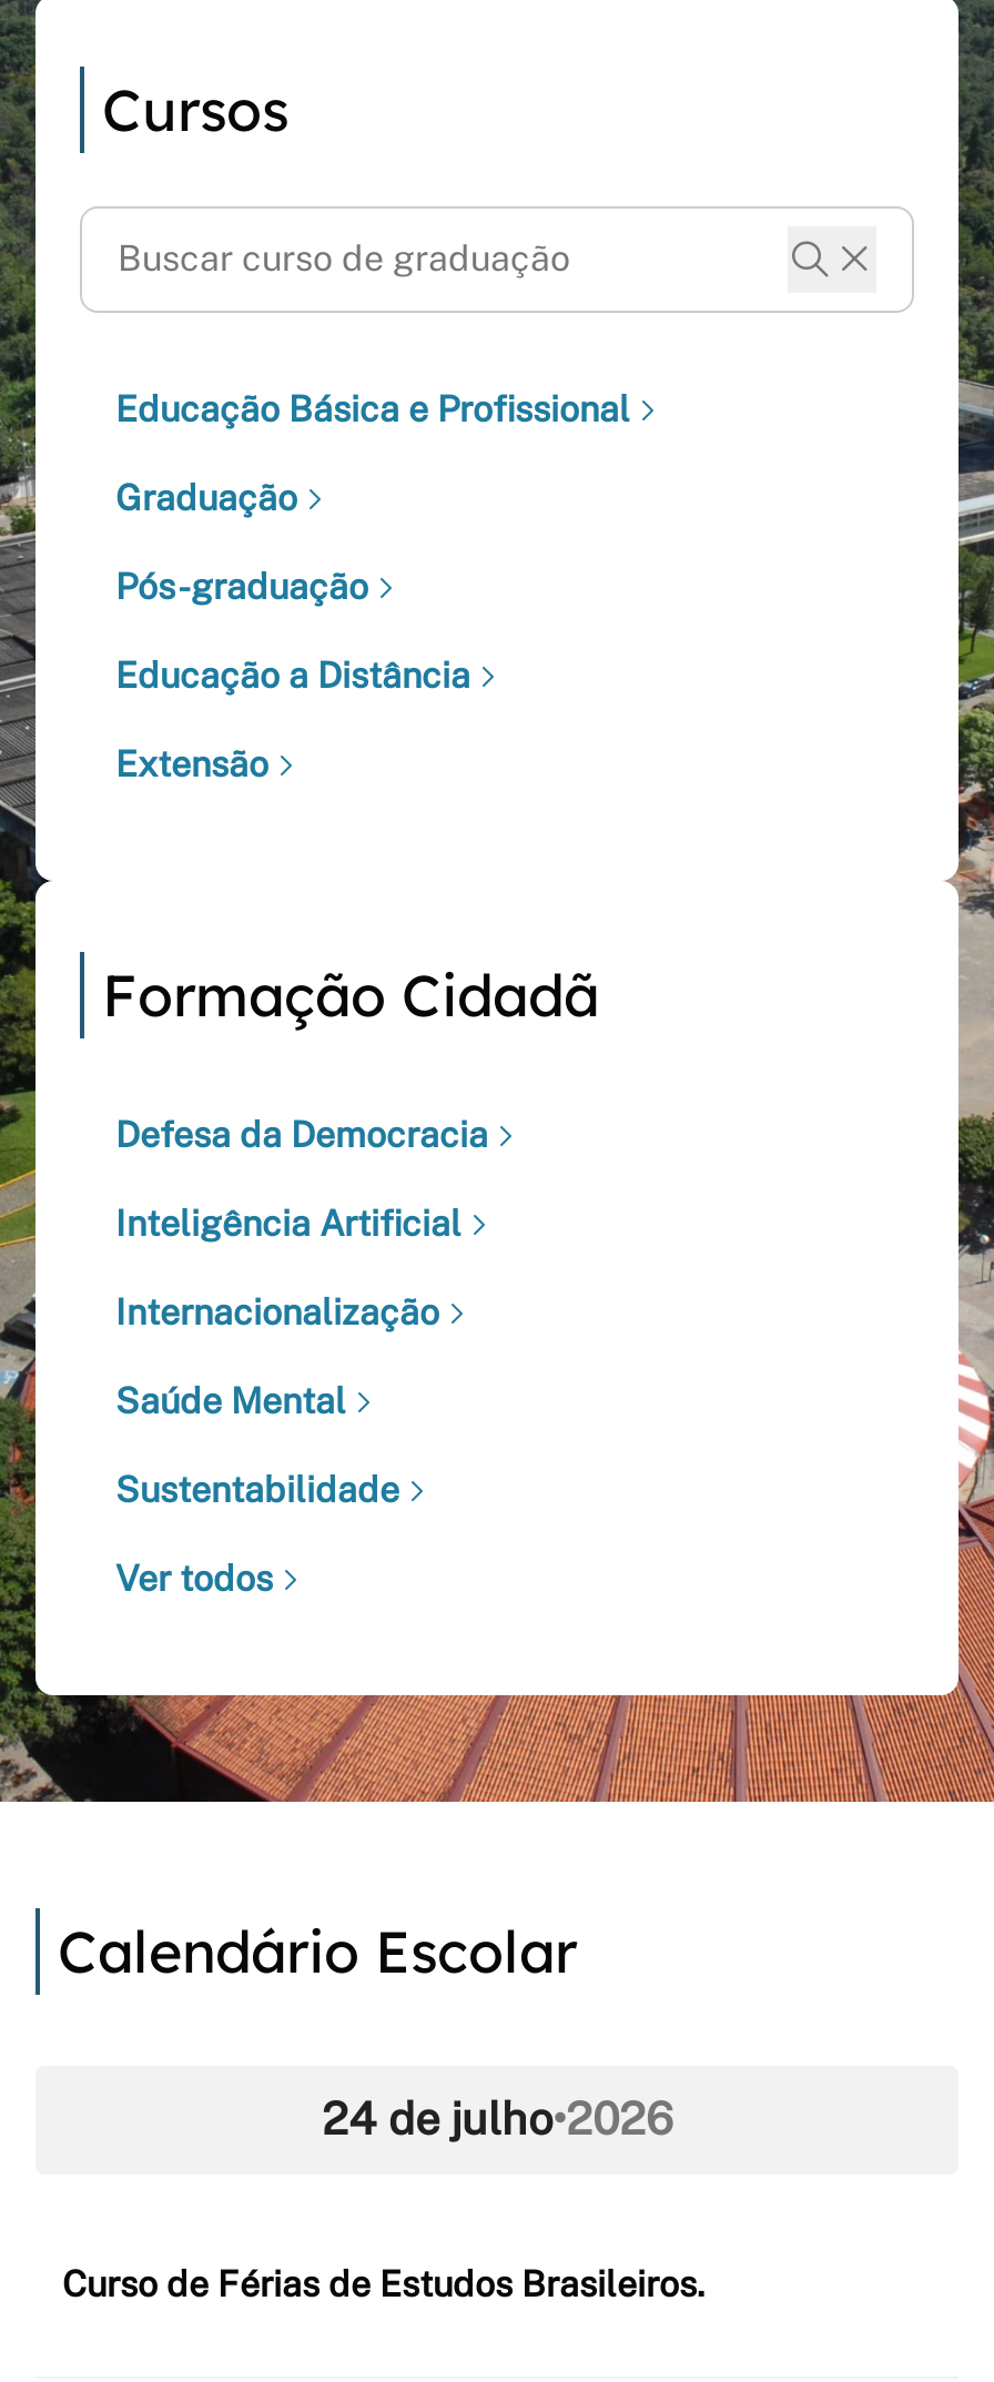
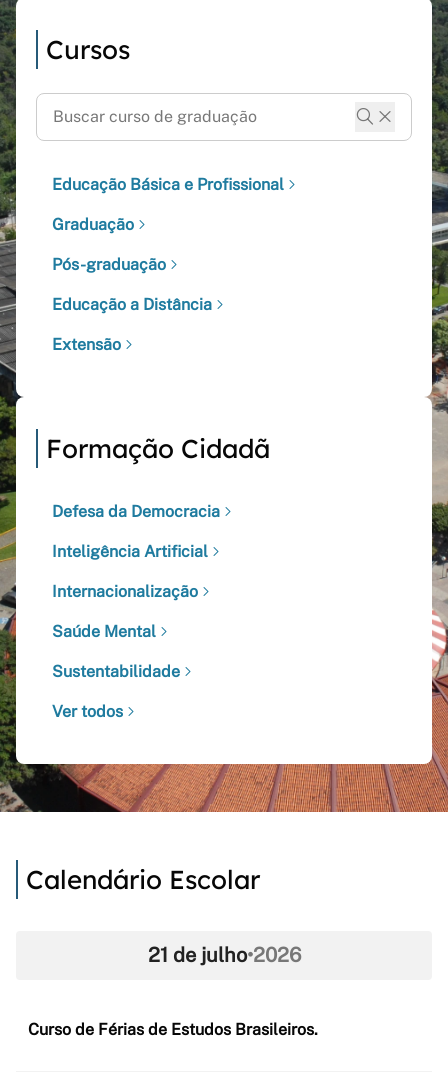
- 24 de julho•2026
+ 21 de julho•2026
